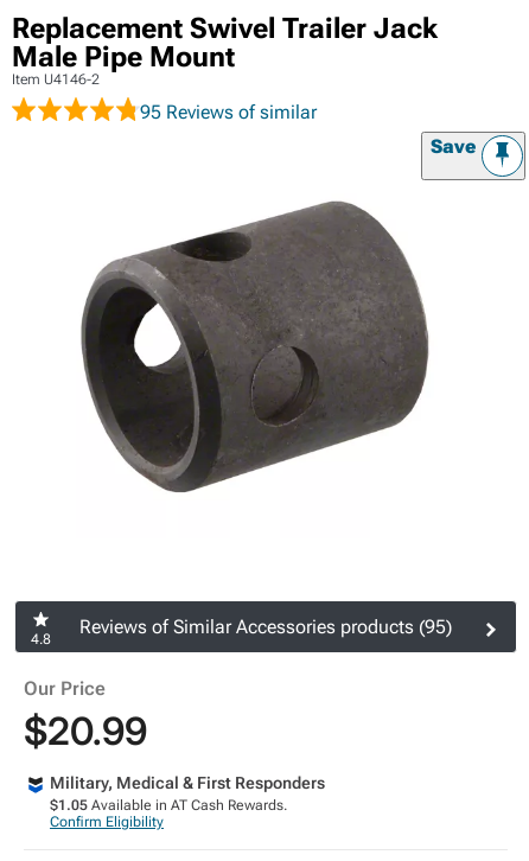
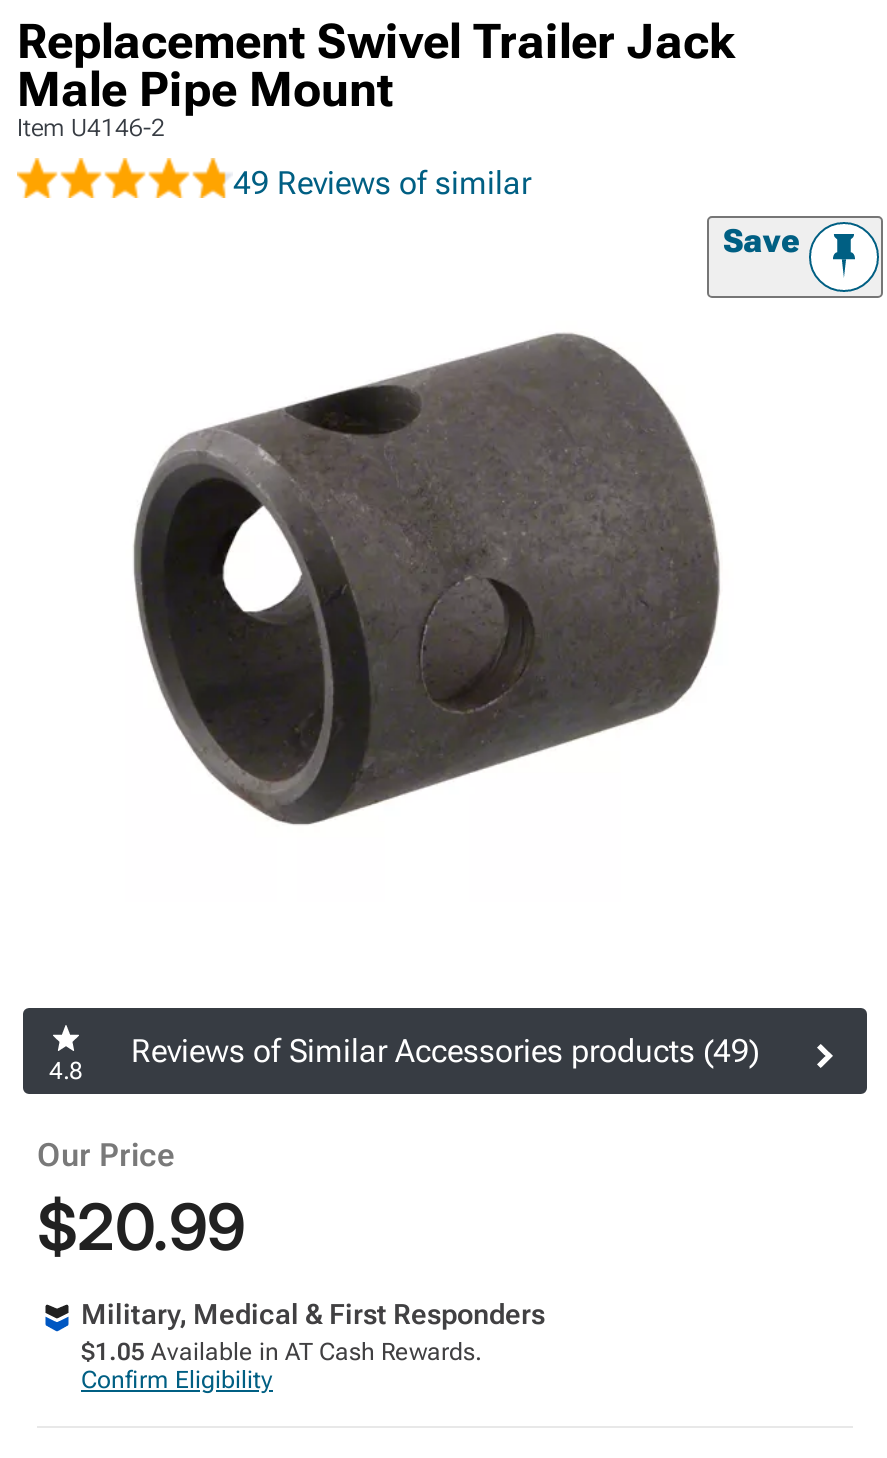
- 95 Reviews of similar
+ 49 Reviews of similar

- Reviews of Similar Accessories products (95)
+ Reviews of Similar Accessories products (49)
